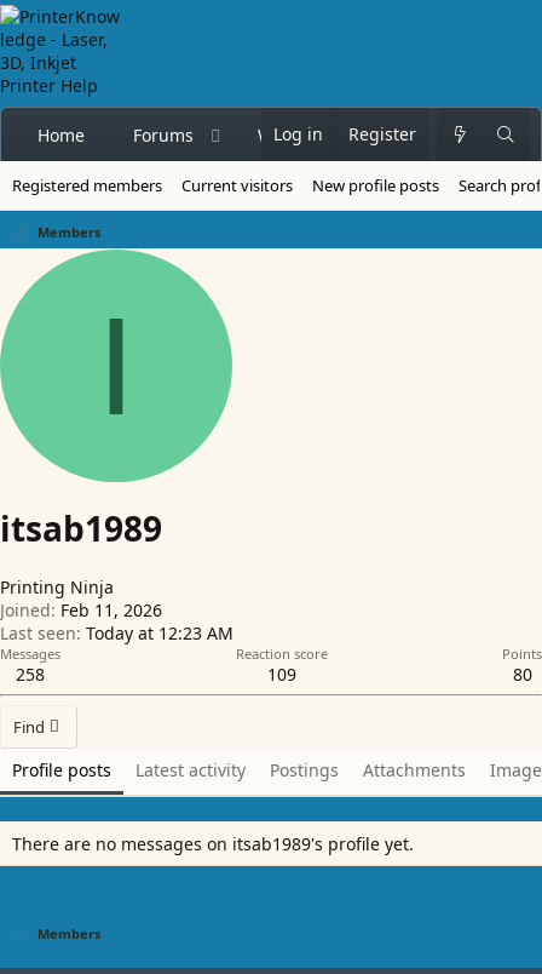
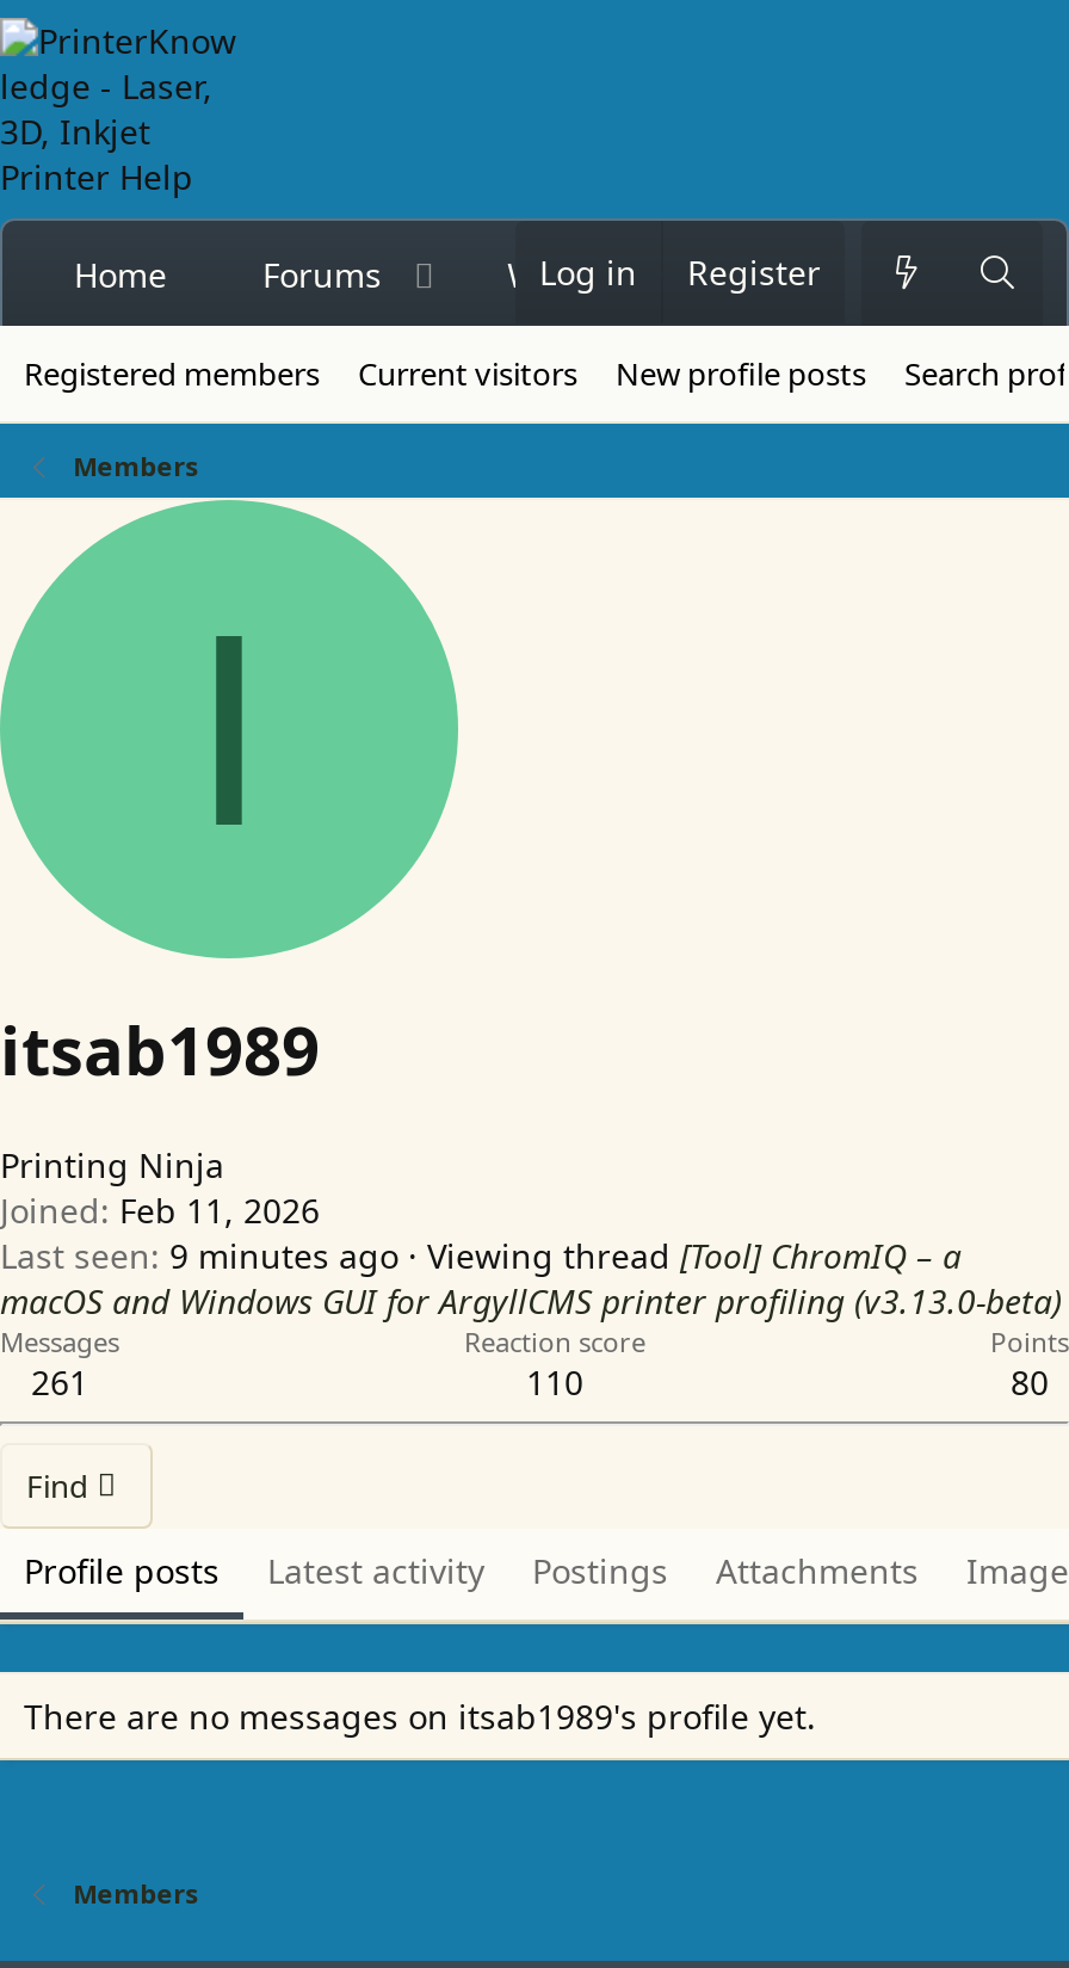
- Last seen Today at 12:23 AM
+ Last seen 9 minutes ago · Viewing thread [Tool] ChromIQ – a
+ macOS and Windows GUI for ArgyllCMS printer profiling (v3.13.0-beta)

- 258
+ 261

- 109
+ 110
